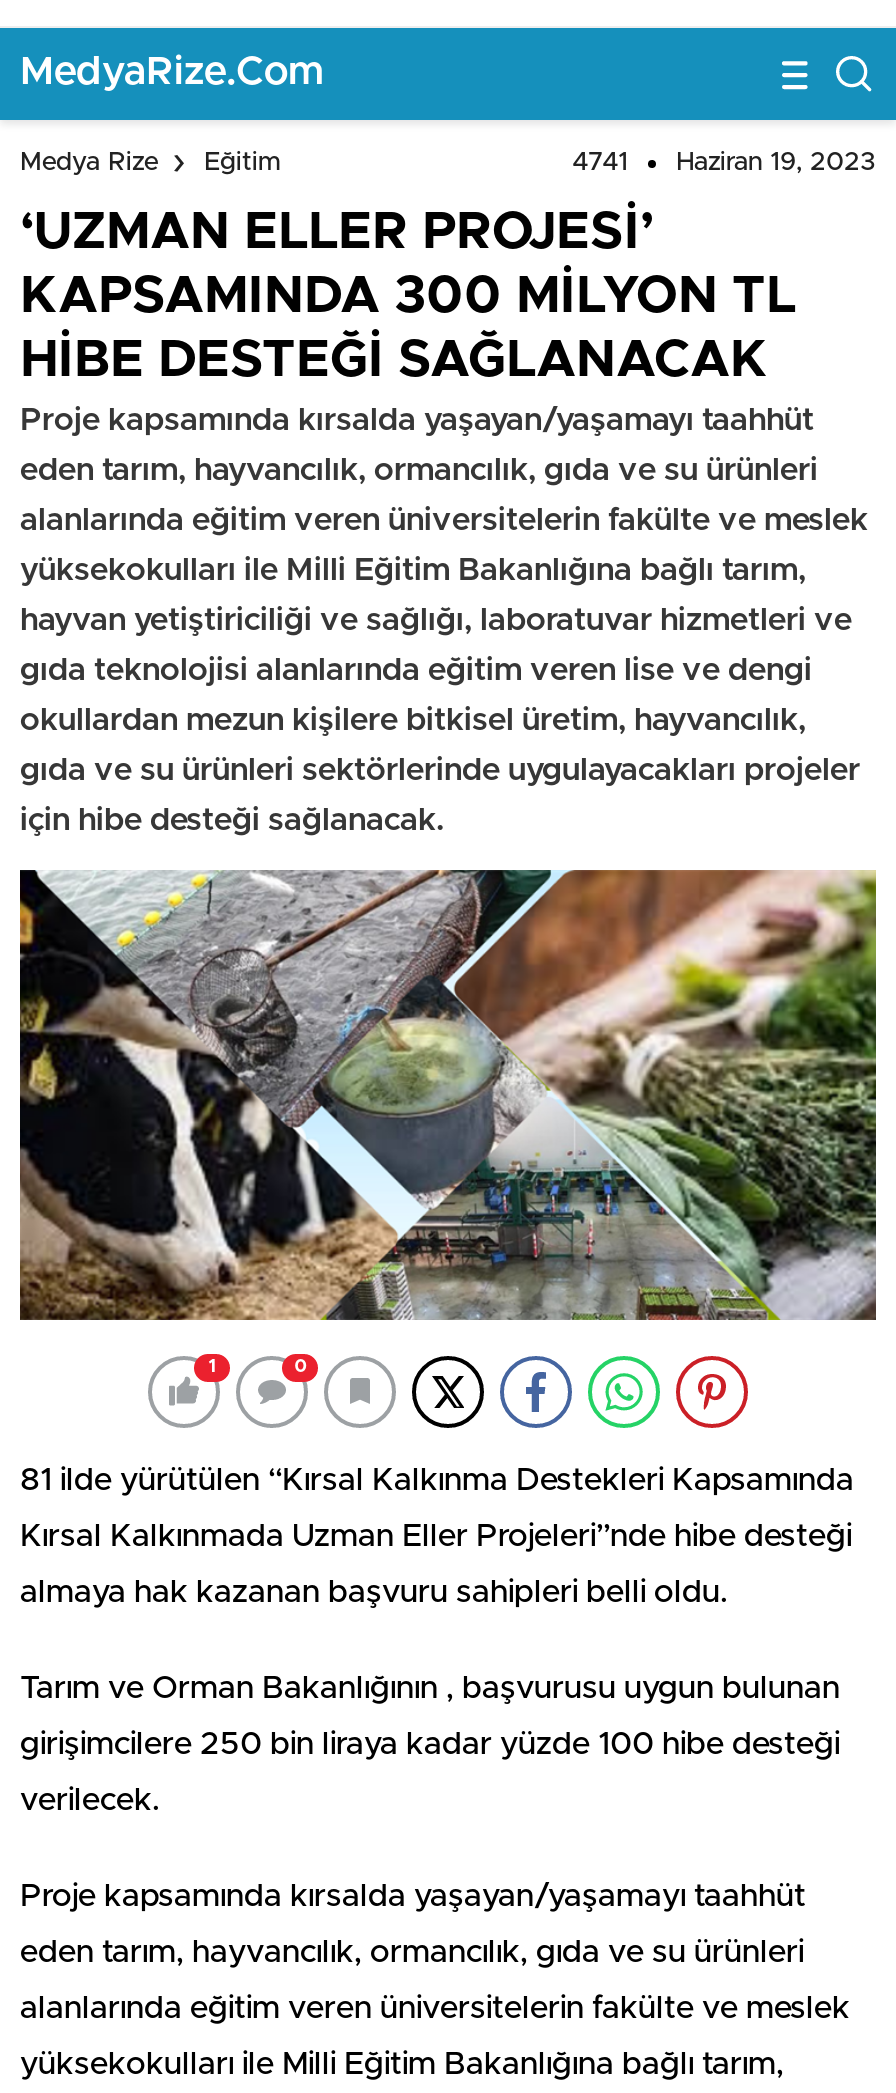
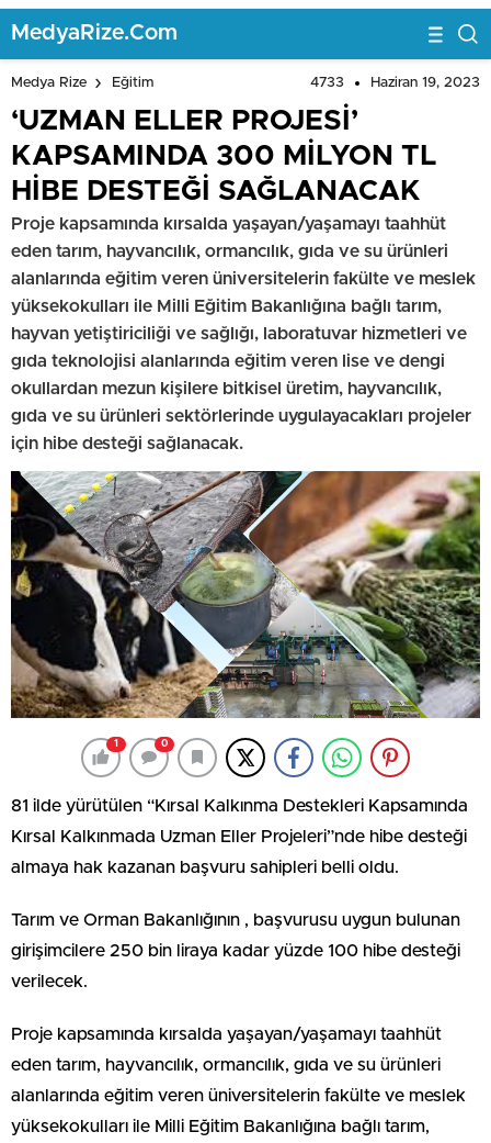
- 4741 Haziran 19, 2023
+ 4733 Haziran 19, 2023
